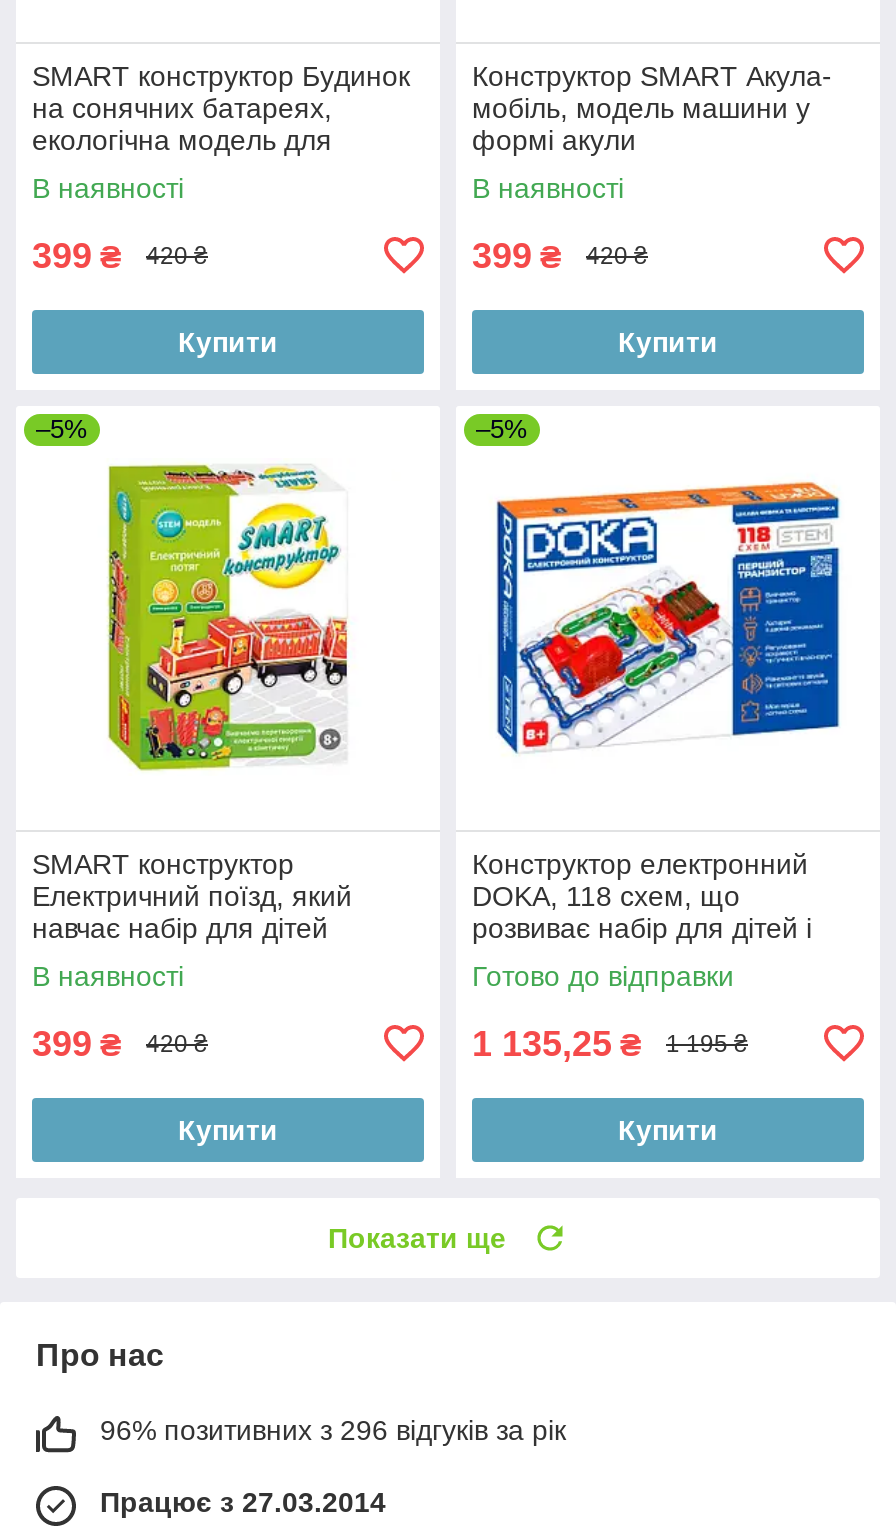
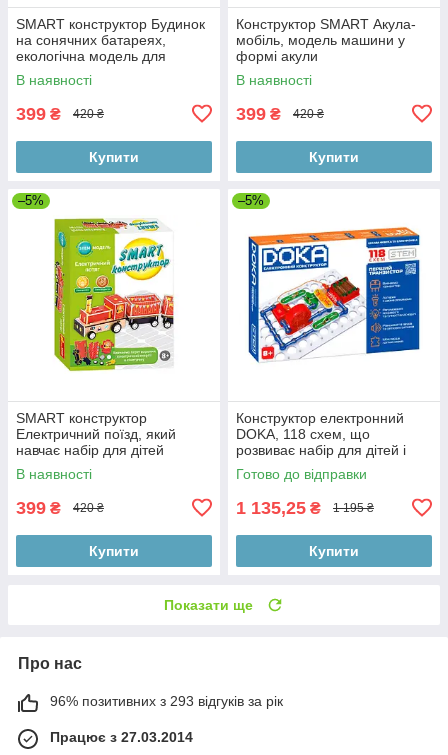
- 96% позитивних з 296 відгуків за рік
+ 96% позитивних з 293 відгуків за рік
